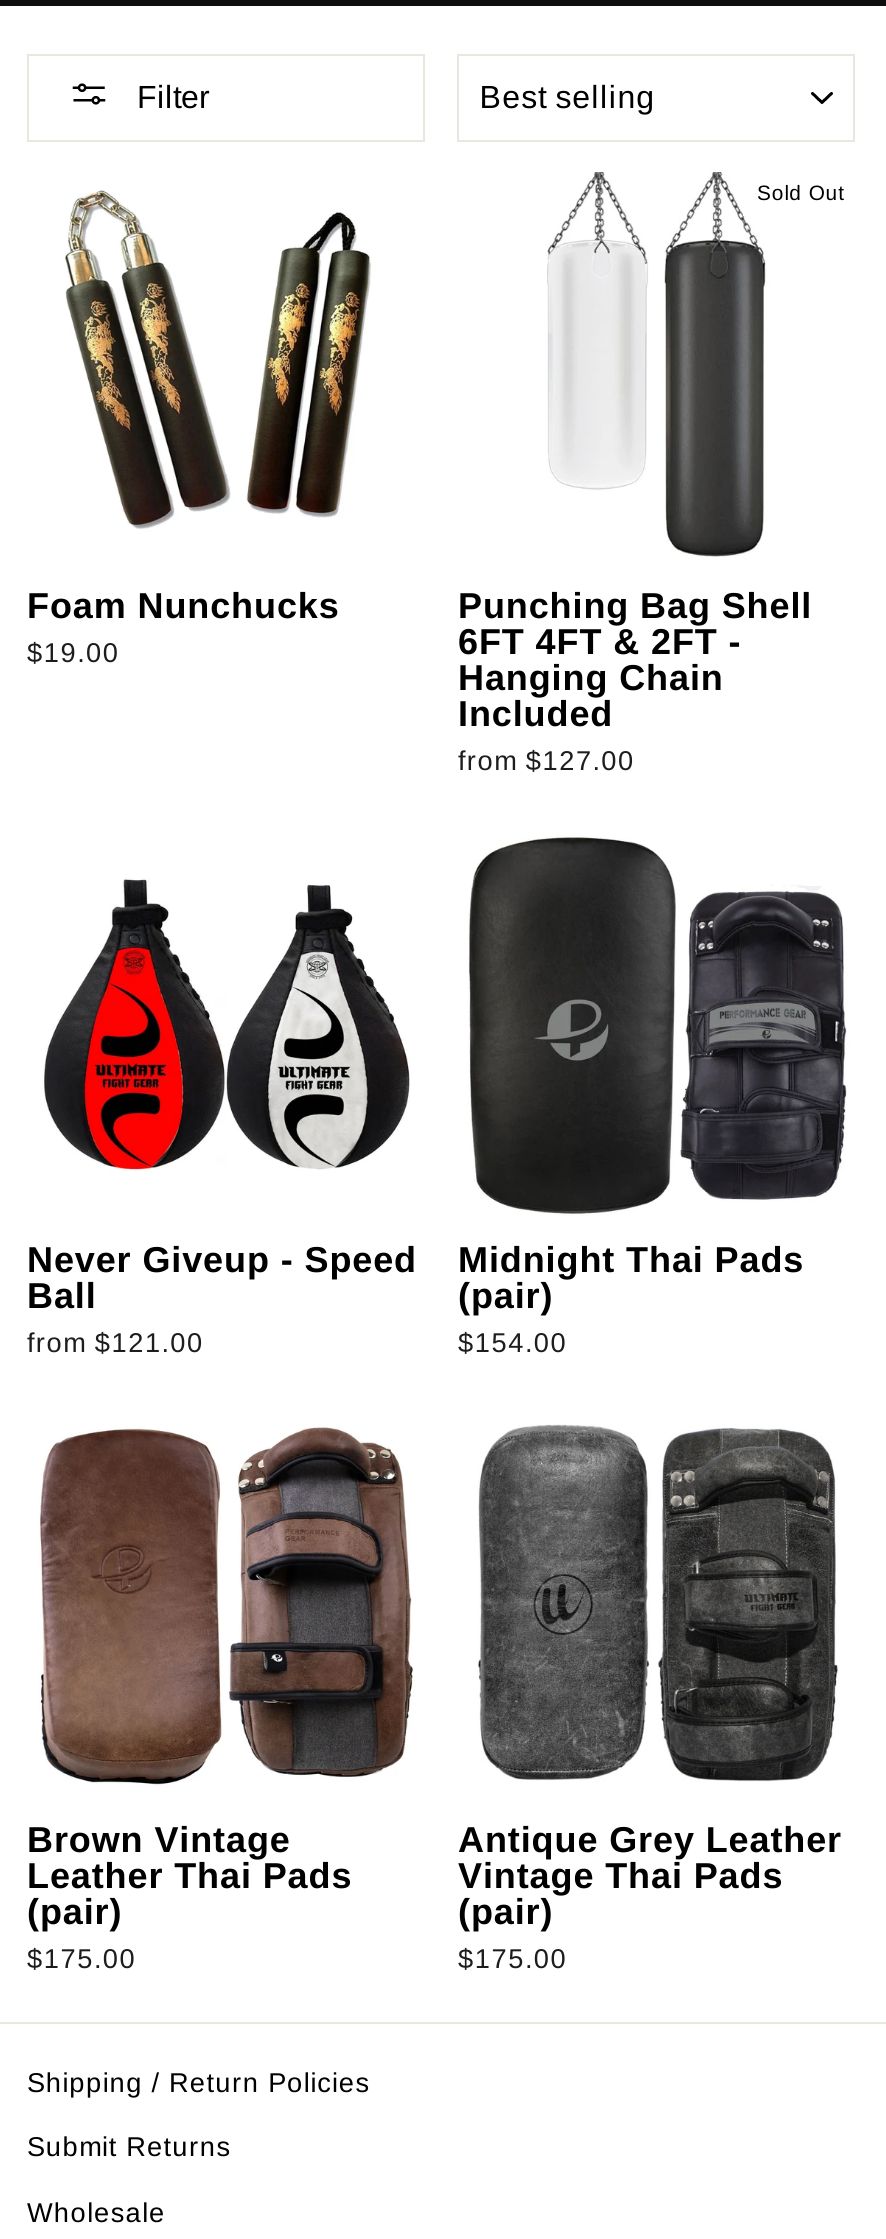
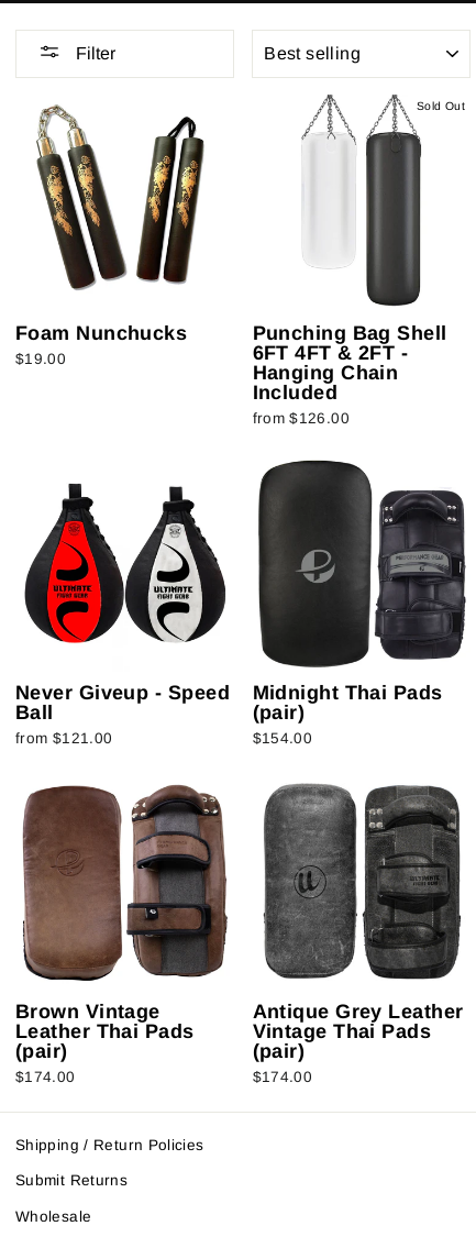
- from $127.00
+ from $126.00

- $175.00
+ $174.00

- $175.00
+ $174.00
